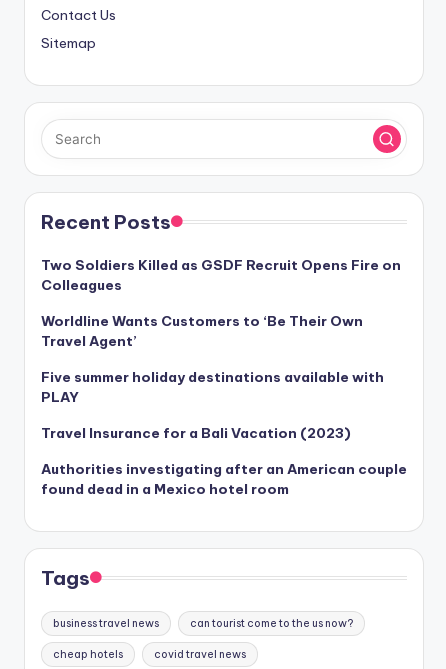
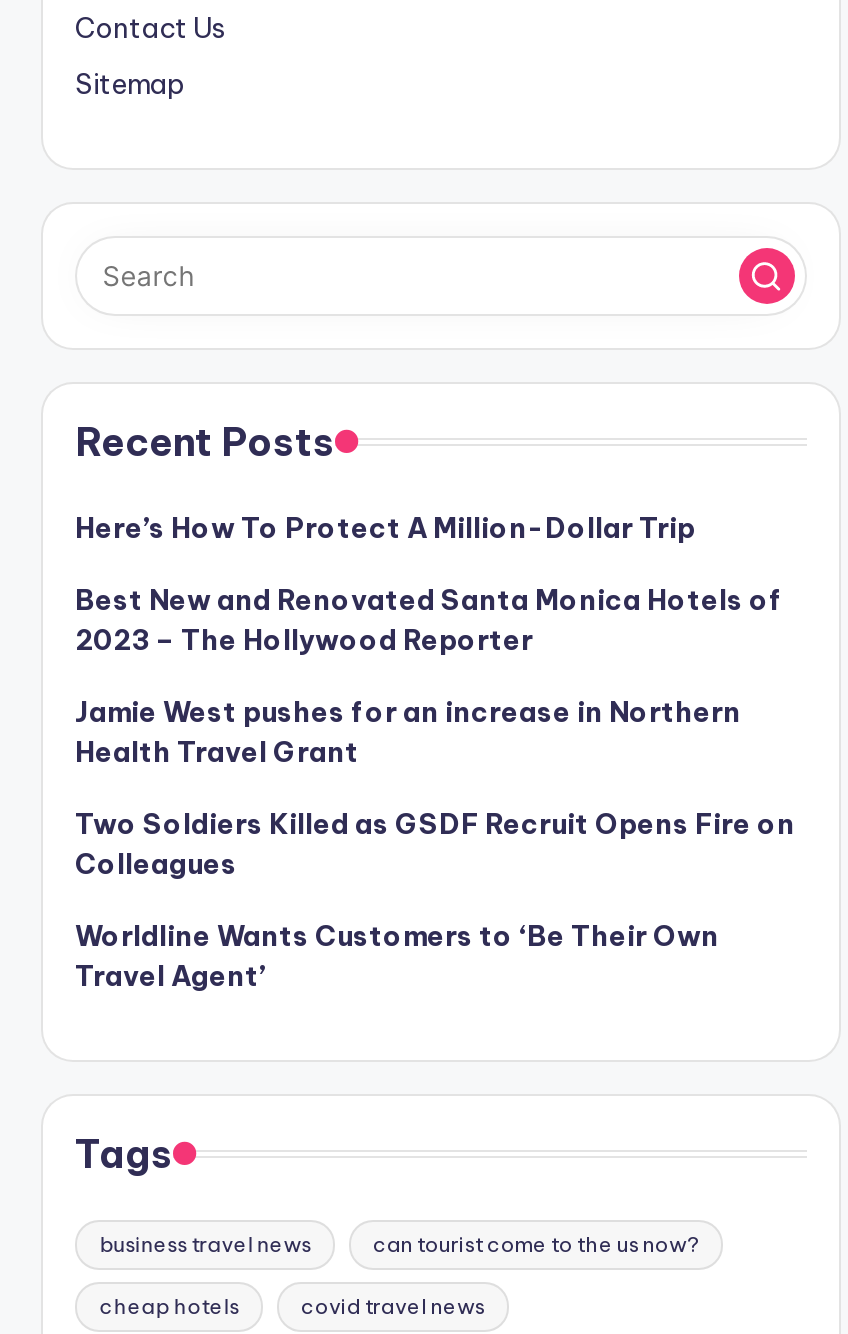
+ Here’s How To Protect A Million-Dollar Trip
+ Best New and Renovated Santa Monica Hotels of
+ 2023 – The Hollywood Reporter
+ Jamie West pushes for an increase in Northern
+ Health Travel Grant

moved down: Two Soldiers Killed as GSDF Recruit Opens Fire on | Colleagues | Worldline Wants Customers to ‘Be Their Own | Travel Agent’

- Five summer holiday destinations available with
- PLAY
- Travel Insurance for a Bali Vacation (2023)
- Authorities investigating after an American couple
- found dead in a Mexico hotel room
